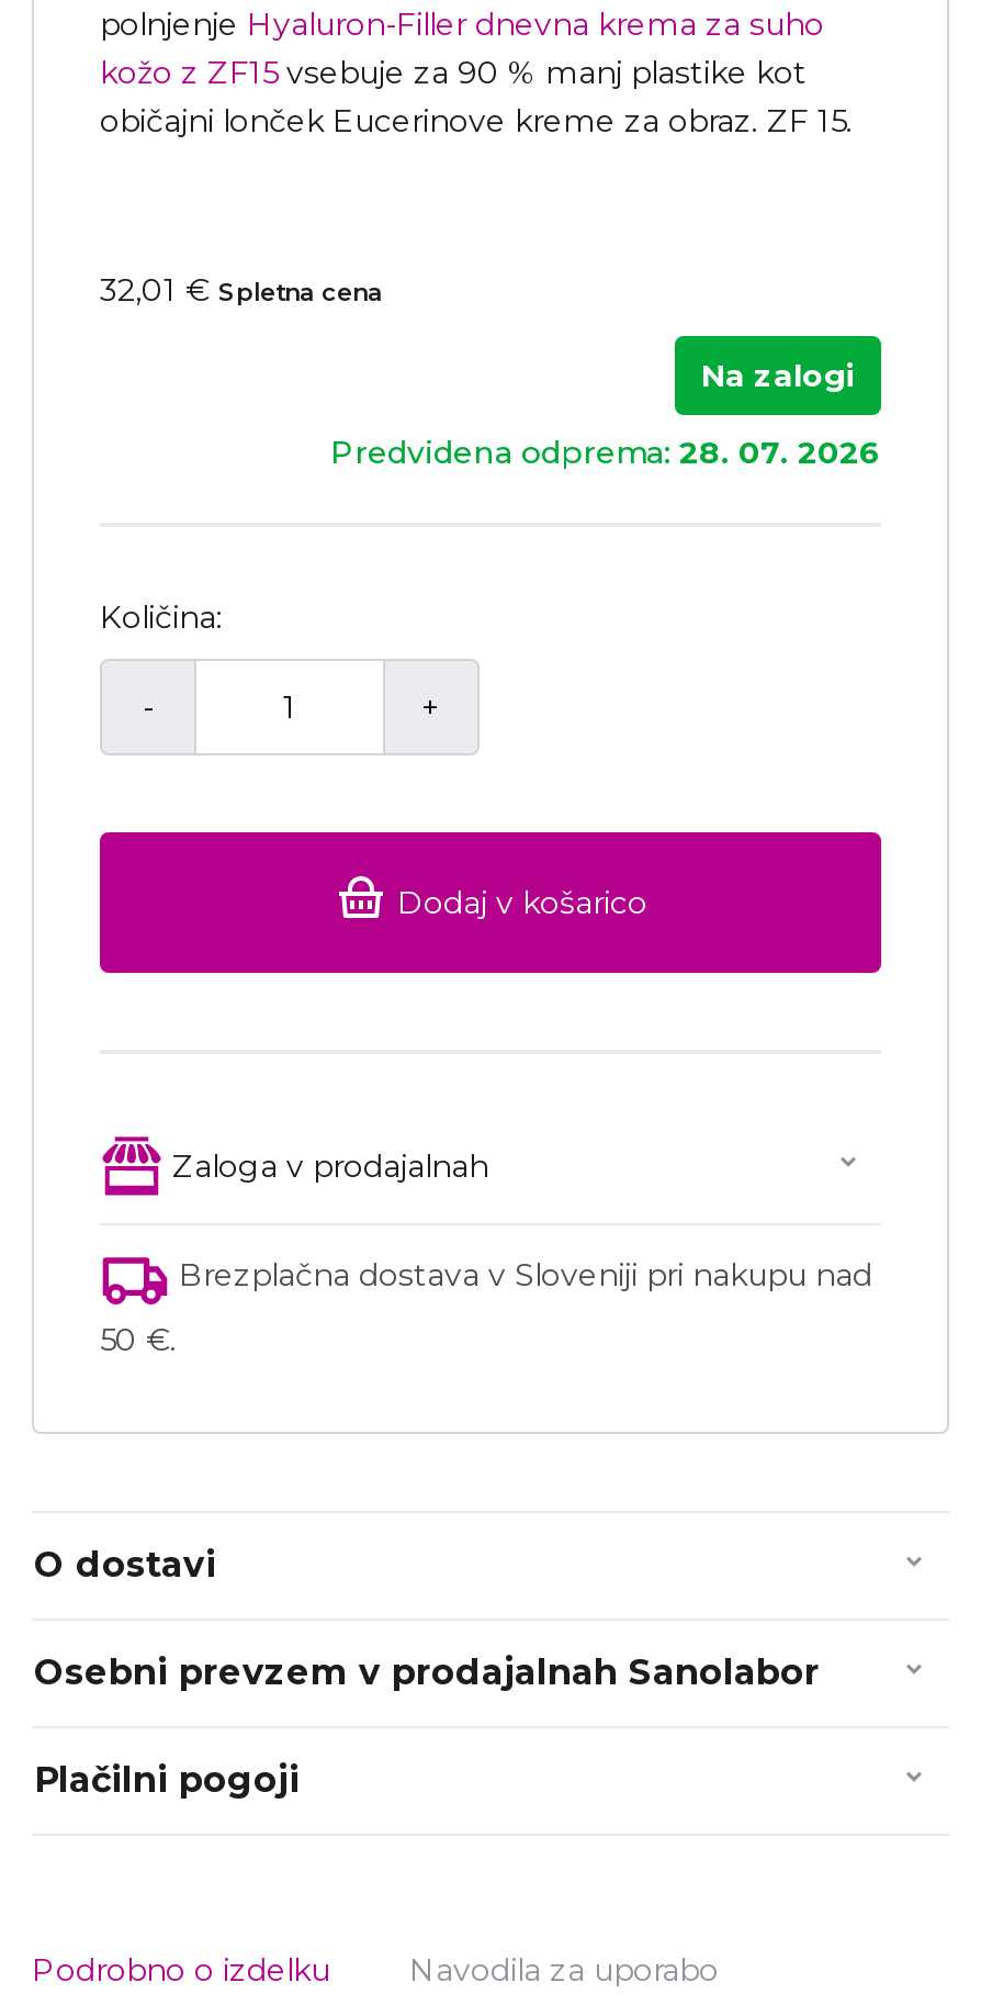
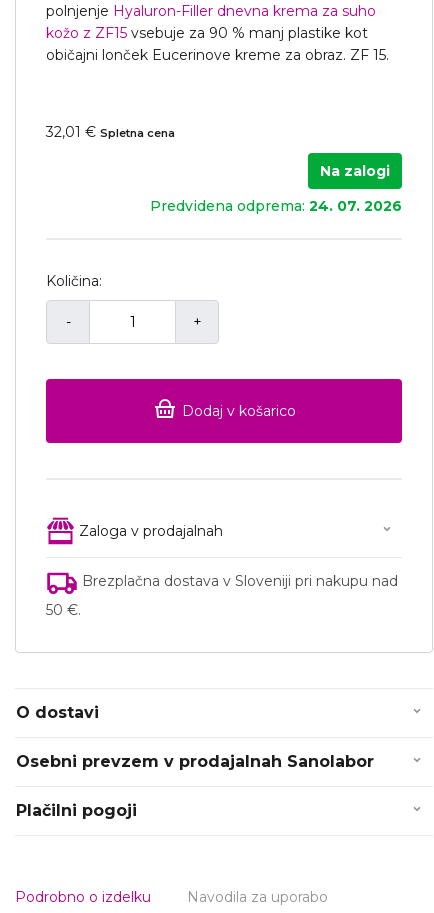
- Predvidena odprema: 28. 07. 2026
+ Predvidena odprema: 24. 07. 2026
